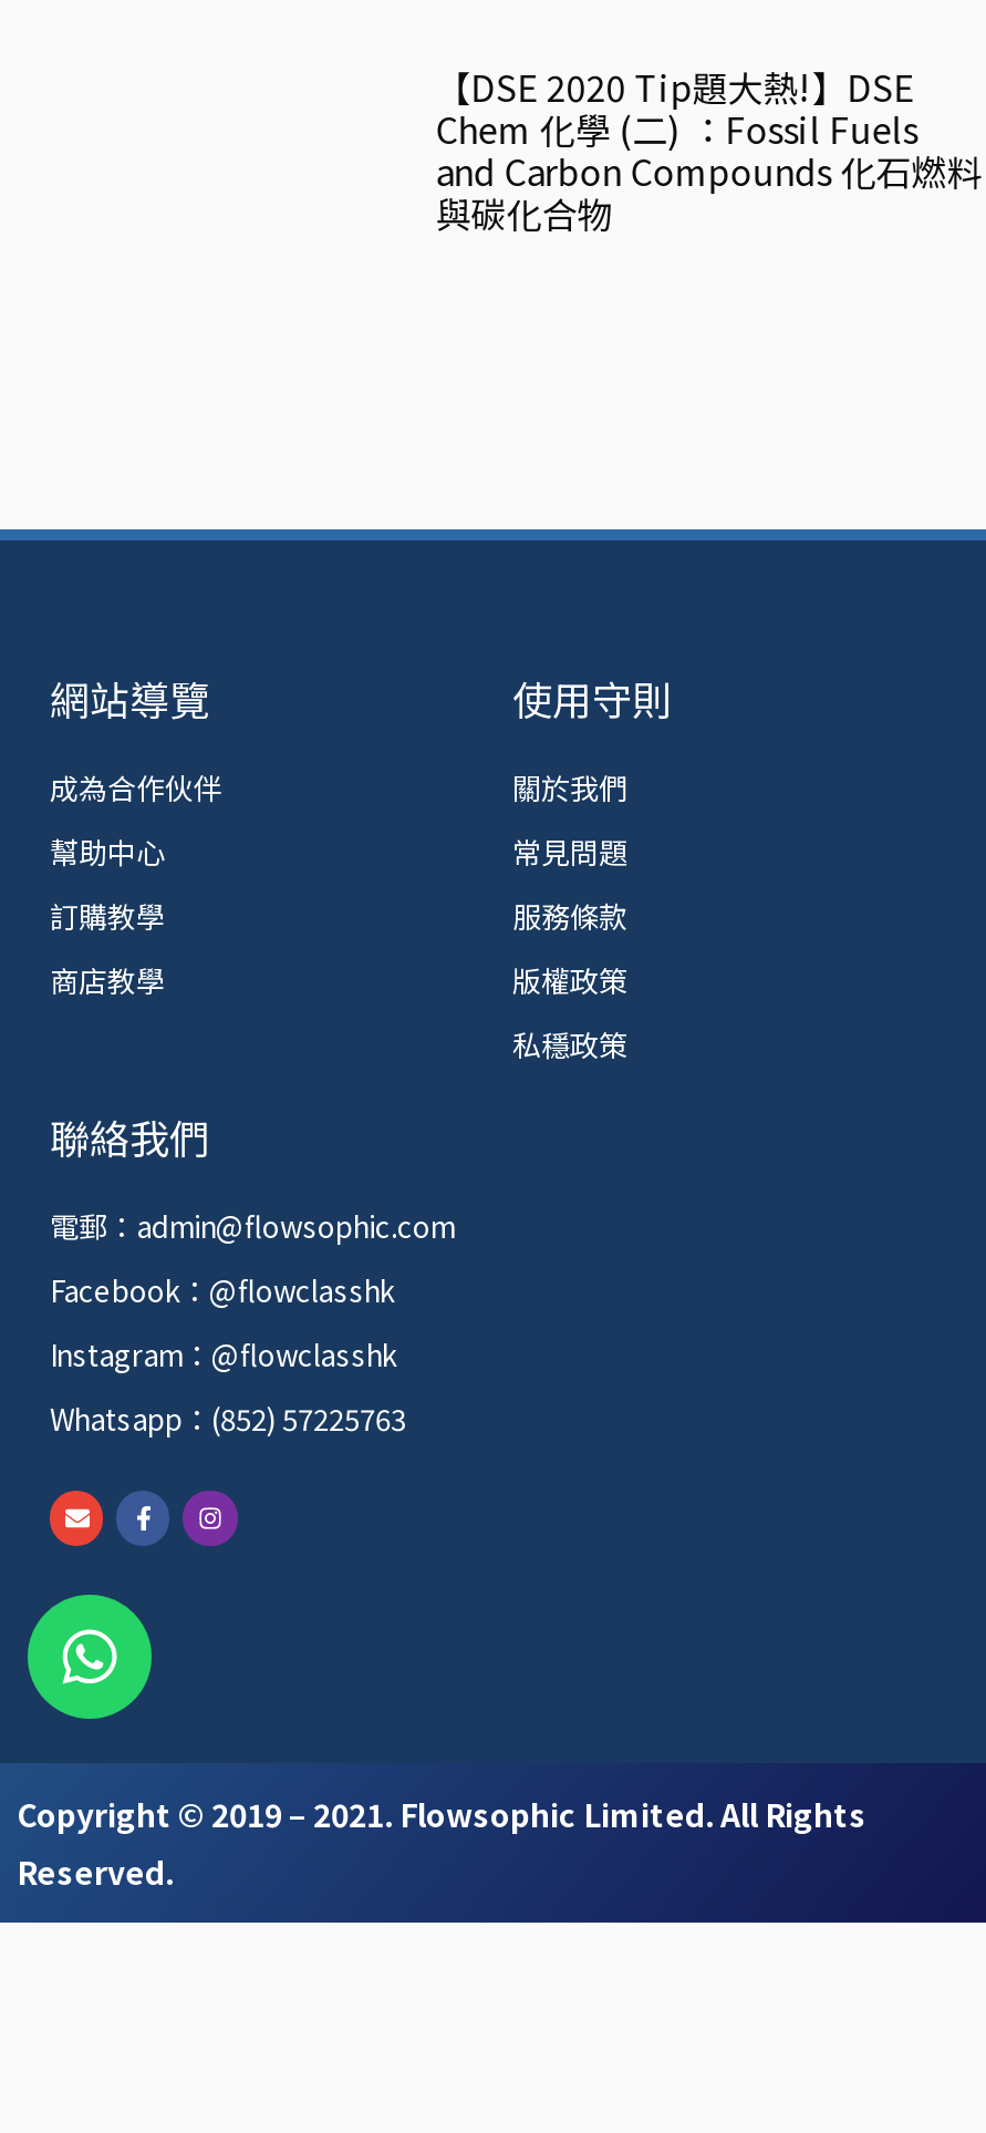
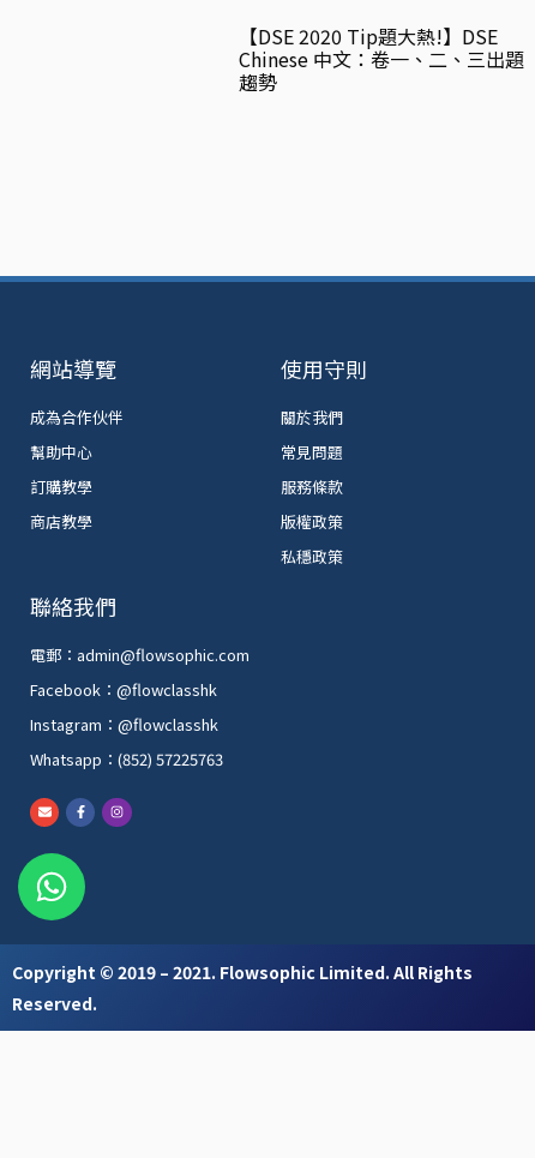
- Chem 化學 (二) ：Fossil Fuels
- and Carbon Compounds 化石燃料
- 與碳化合物
+ Chinese 中文：卷一、二、三出題
+ 趨勢
